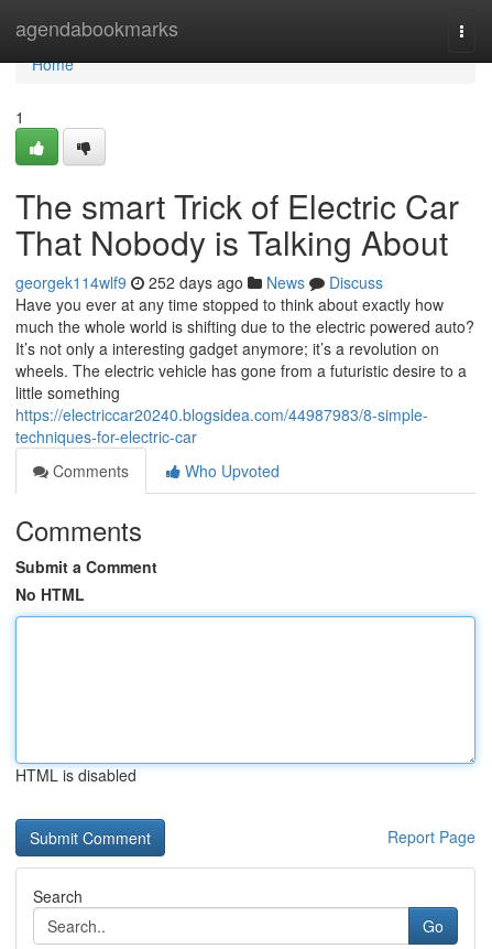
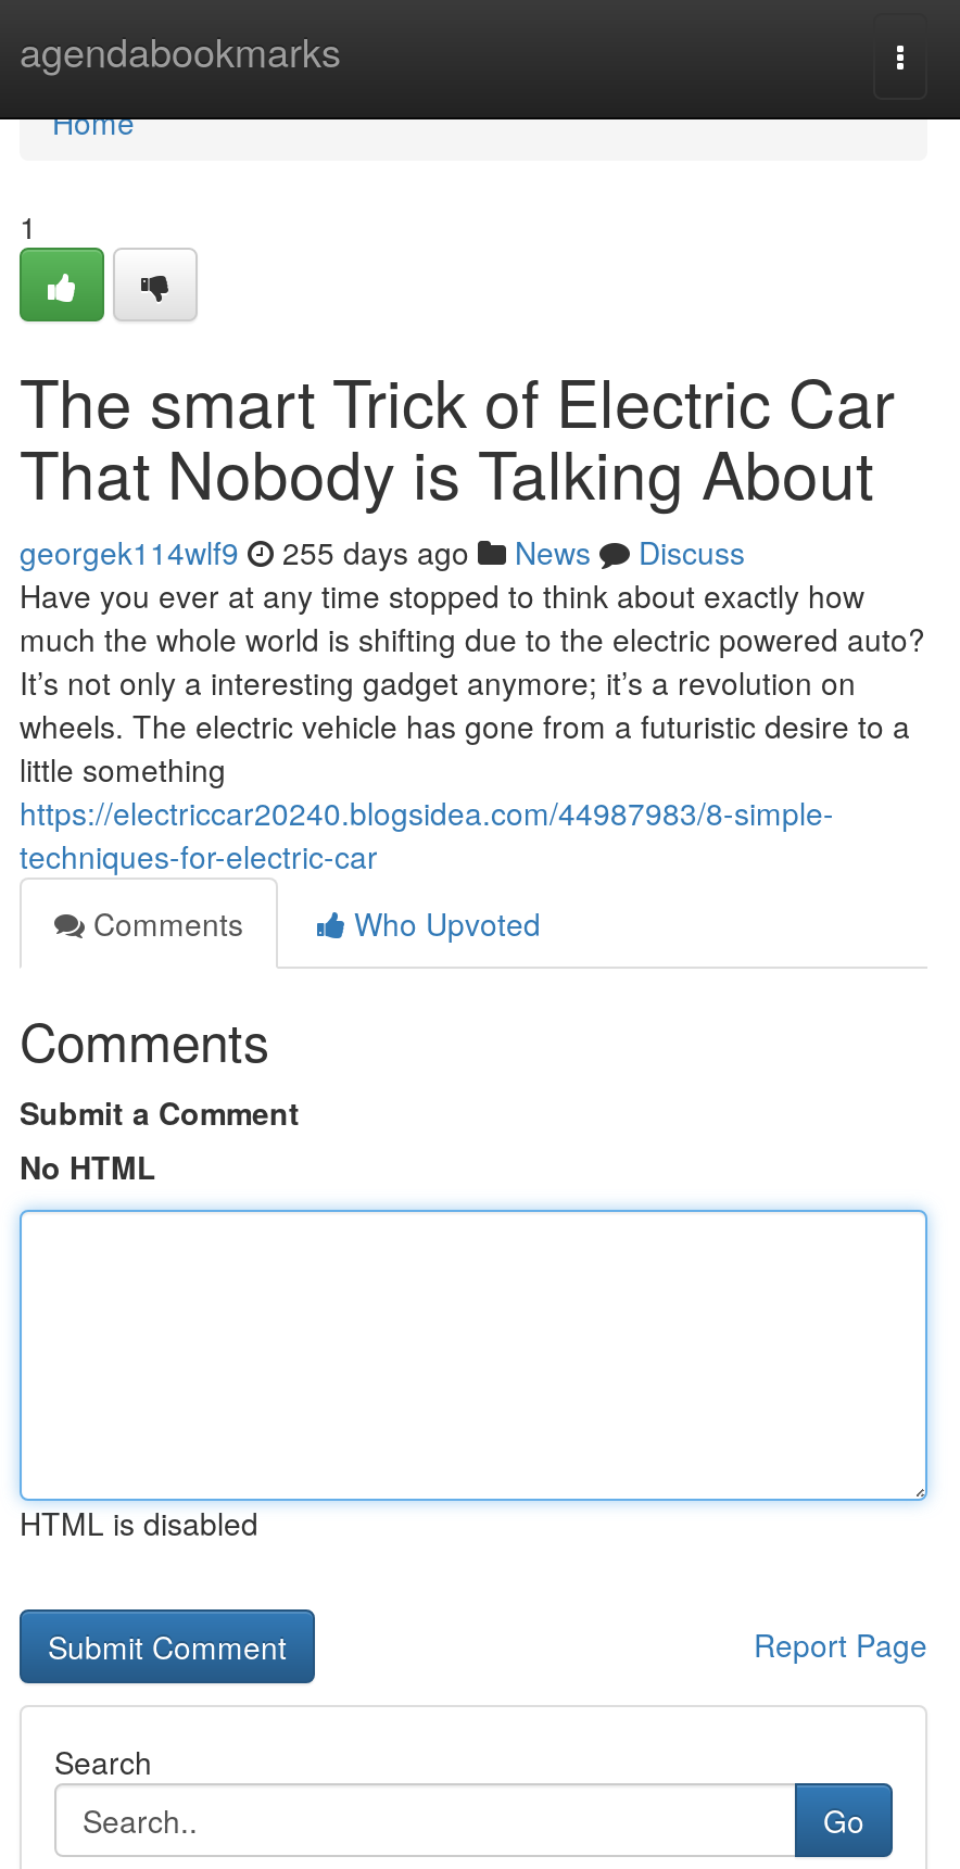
- georgek114wlf9 252 days ago News Discuss
+ georgek114wlf9 255 days ago News Discuss
